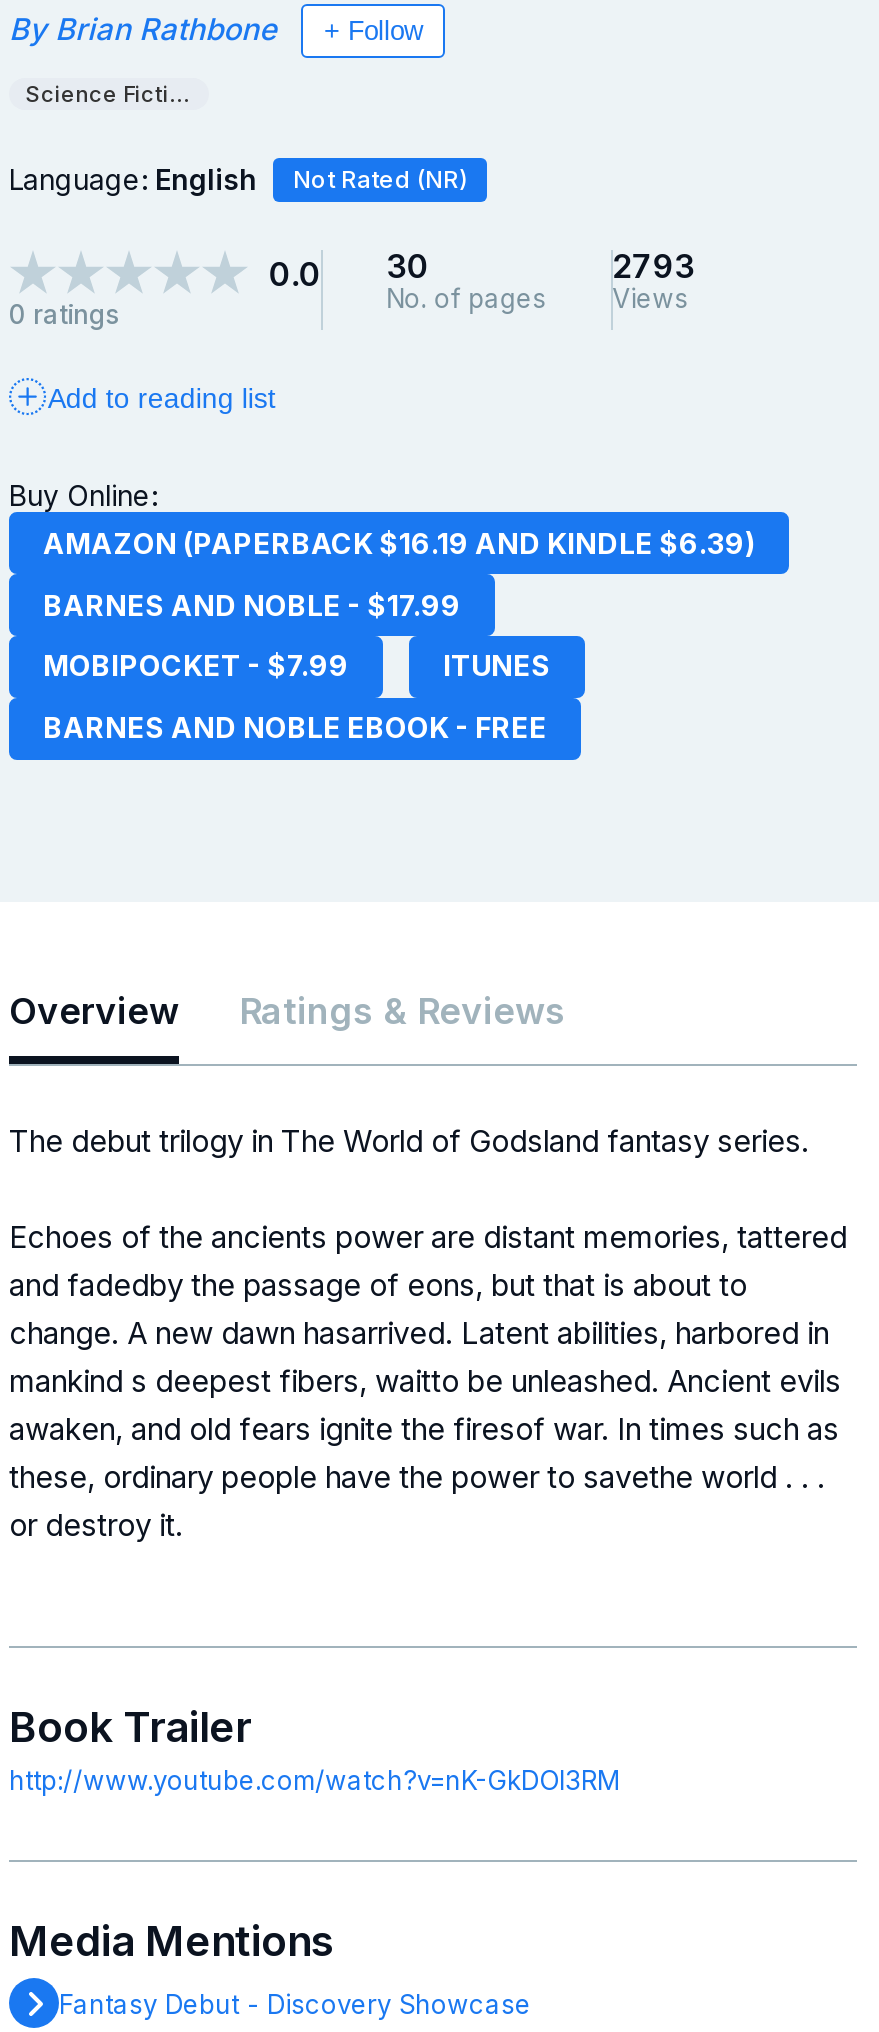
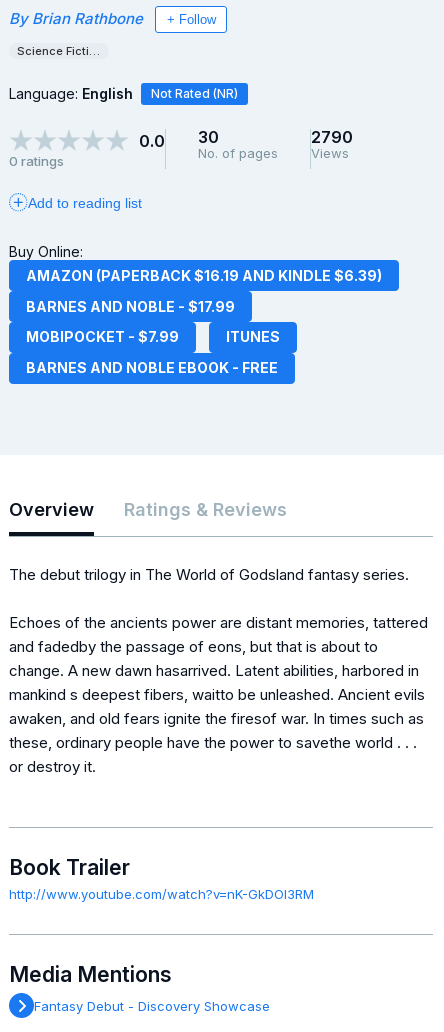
- 2793
+ 2790
